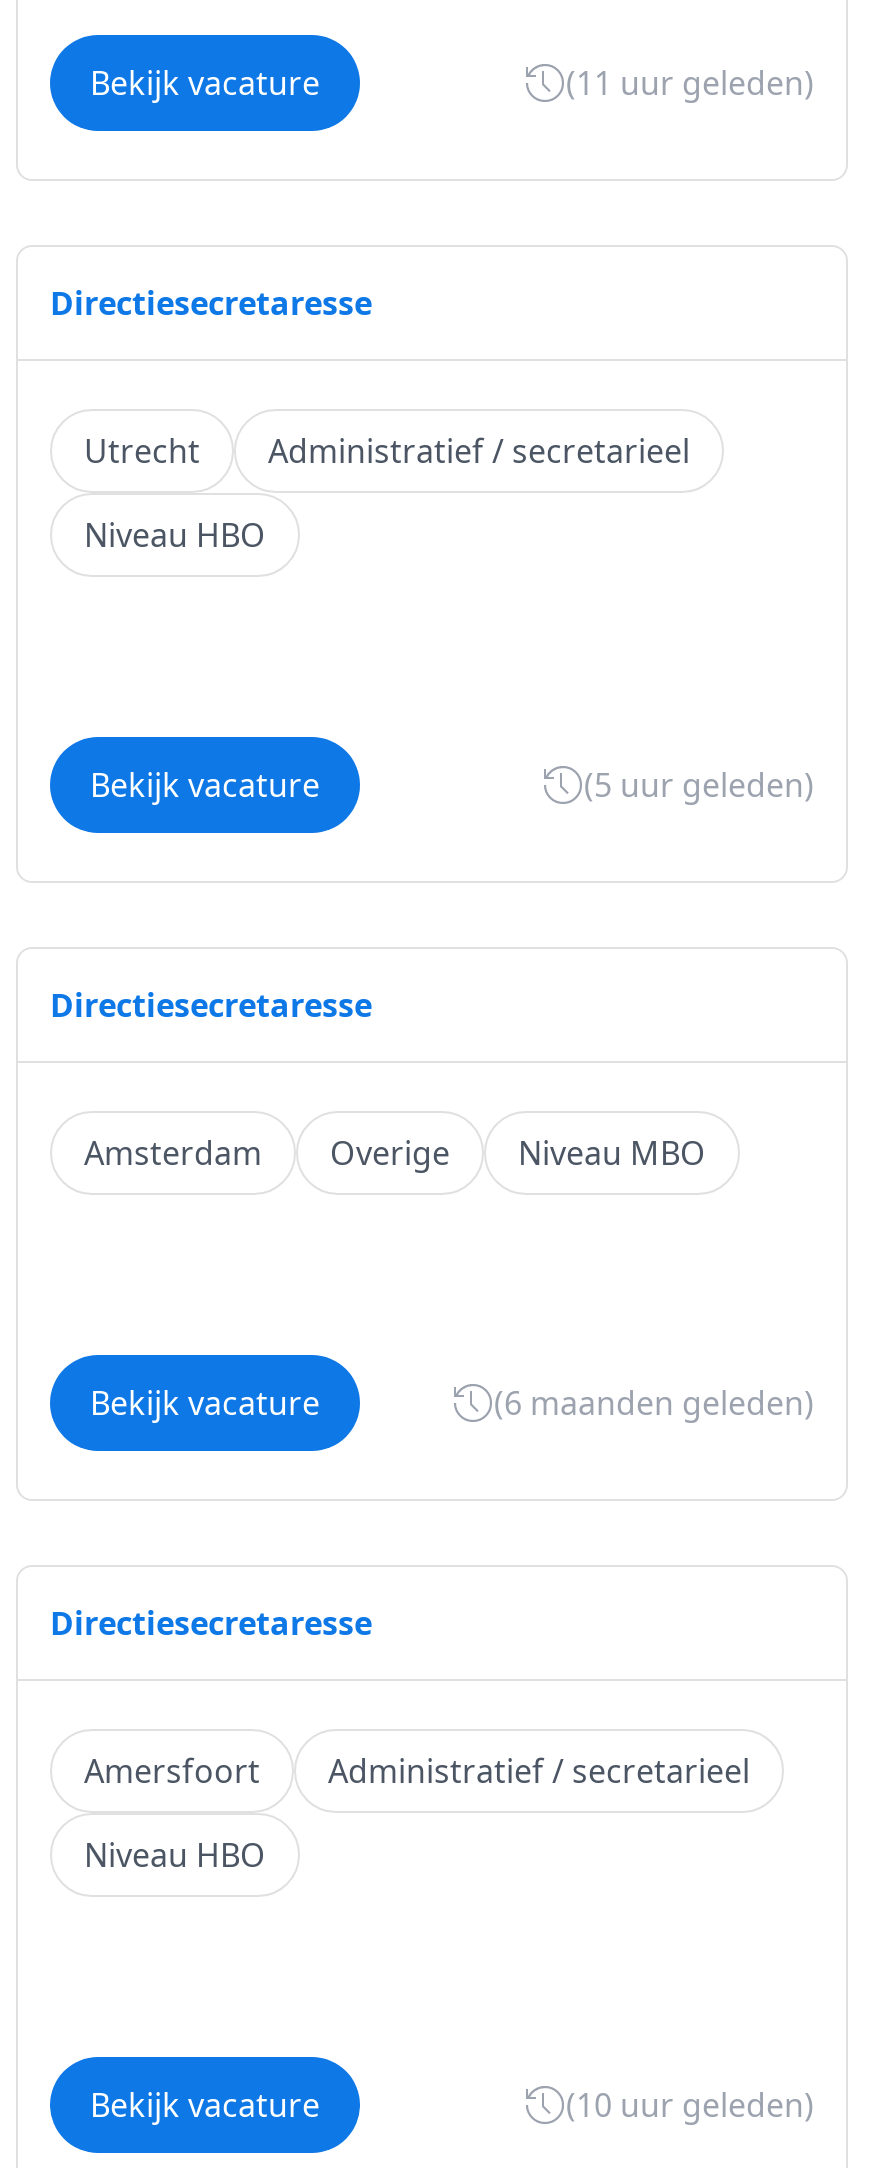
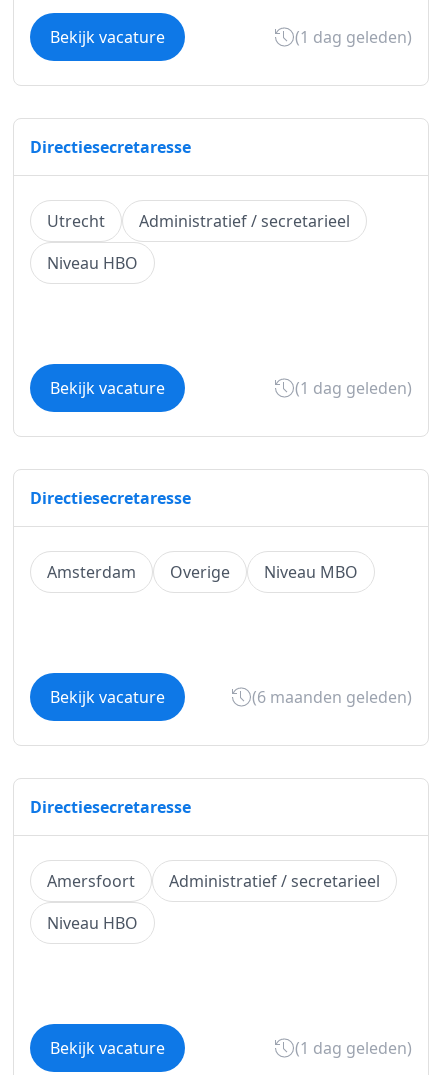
- (11 uur geleden)
+ (1 dag geleden)

- (5 uur geleden)
+ (1 dag geleden)

- (10 uur geleden)
+ (1 dag geleden)
